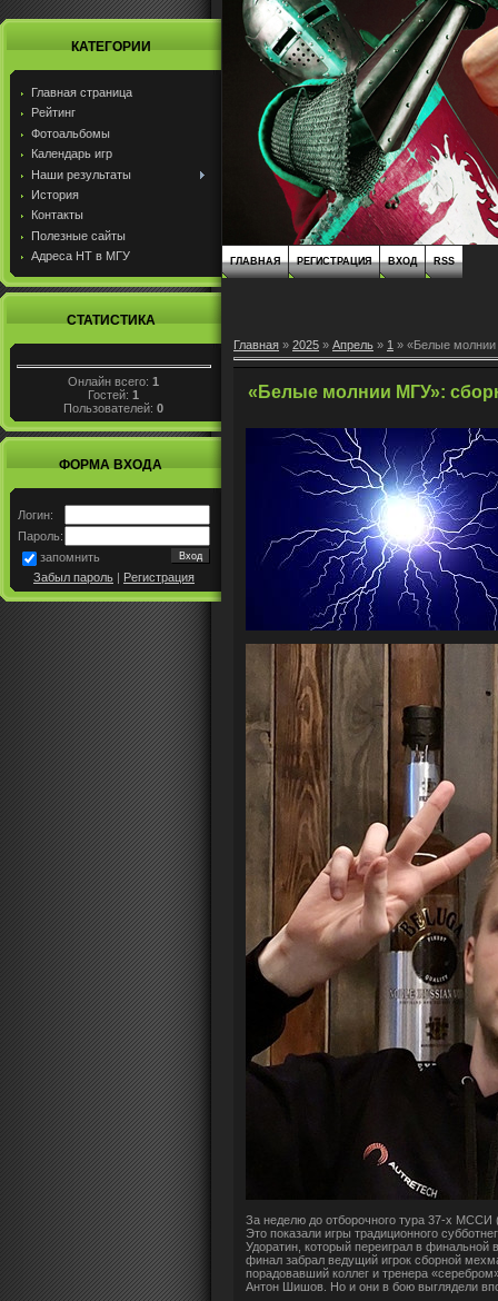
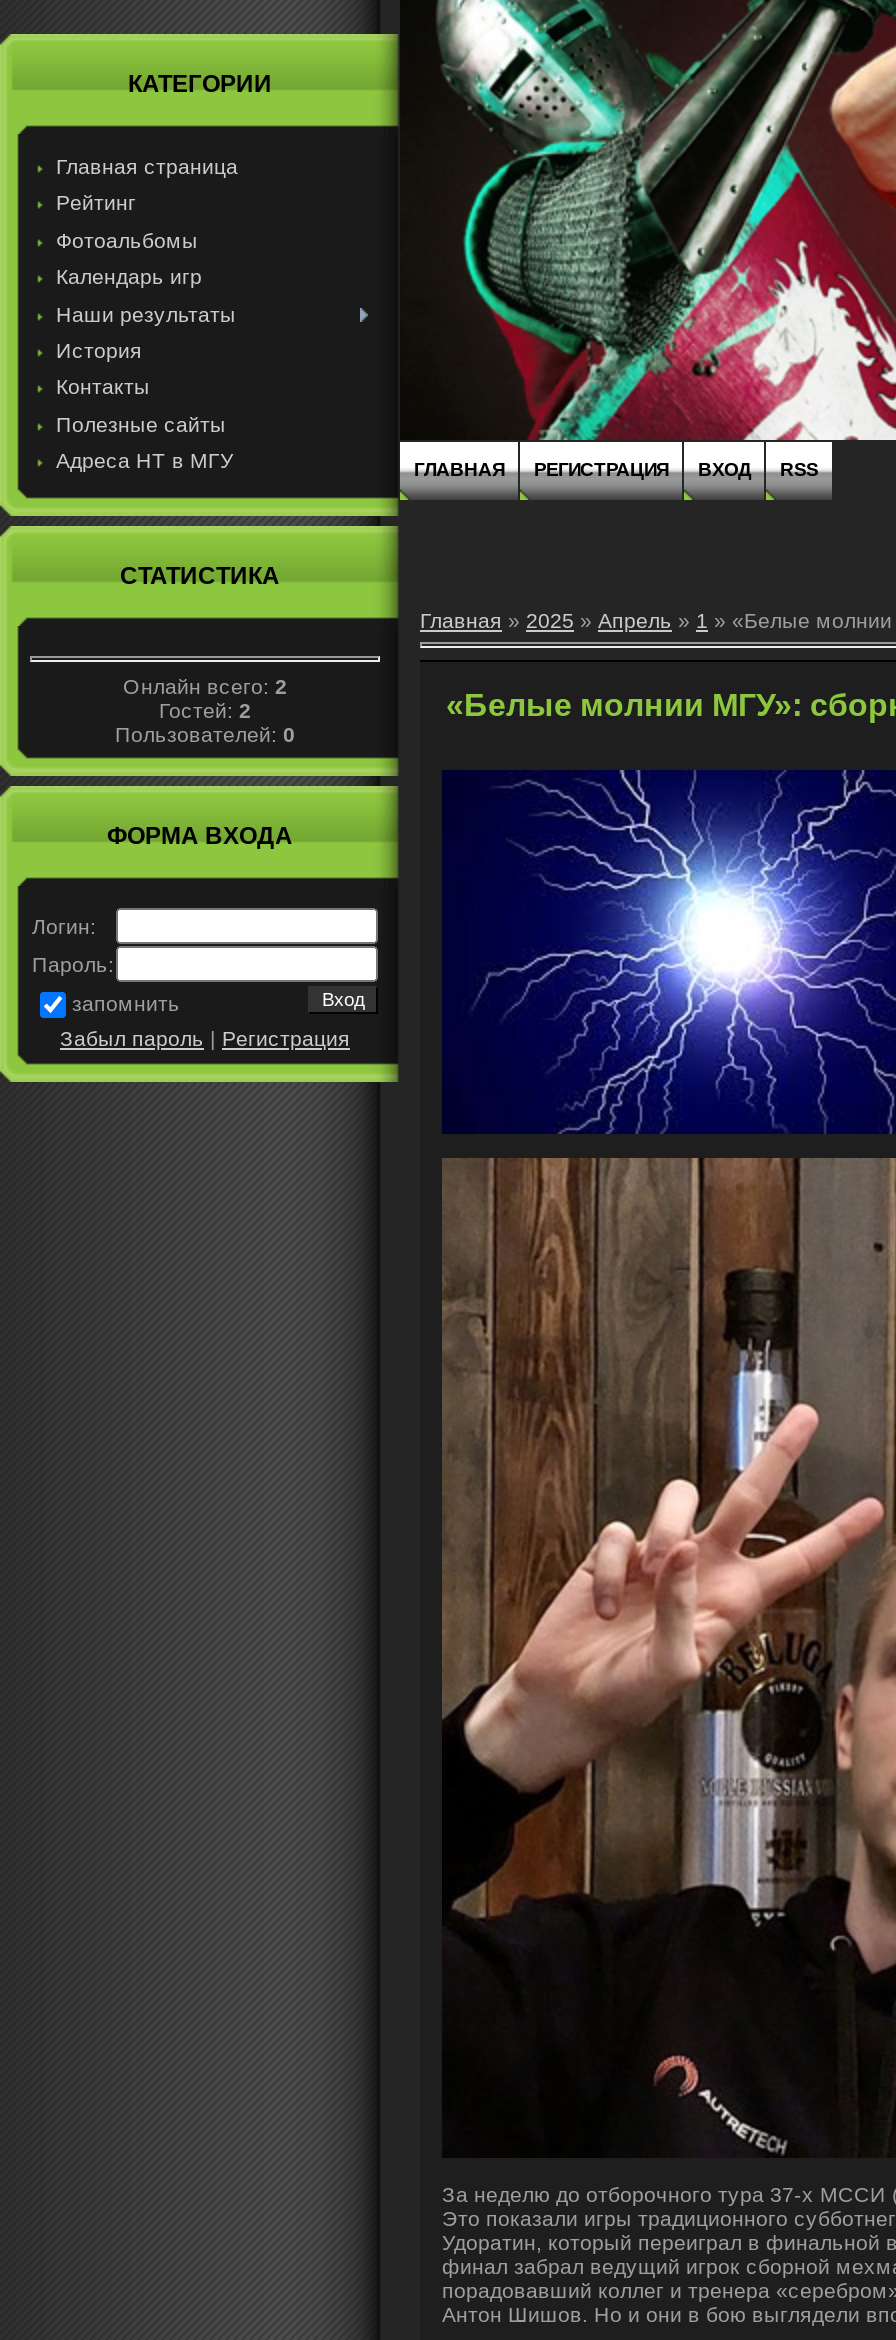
- Онлайн всего: 1
+ Онлайн всего: 2

- Гостей: 1
+ Гостей: 2
